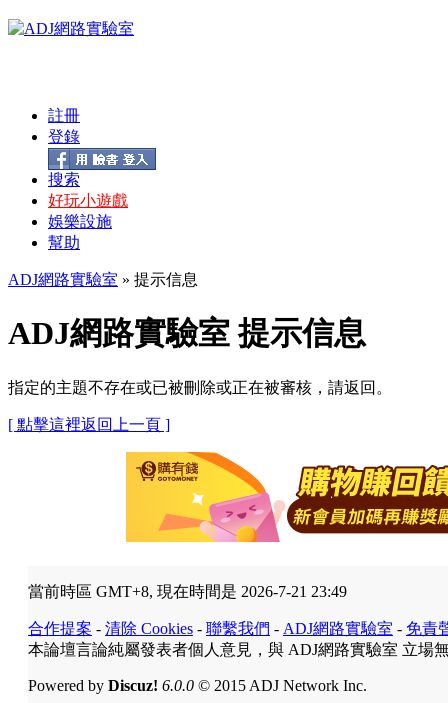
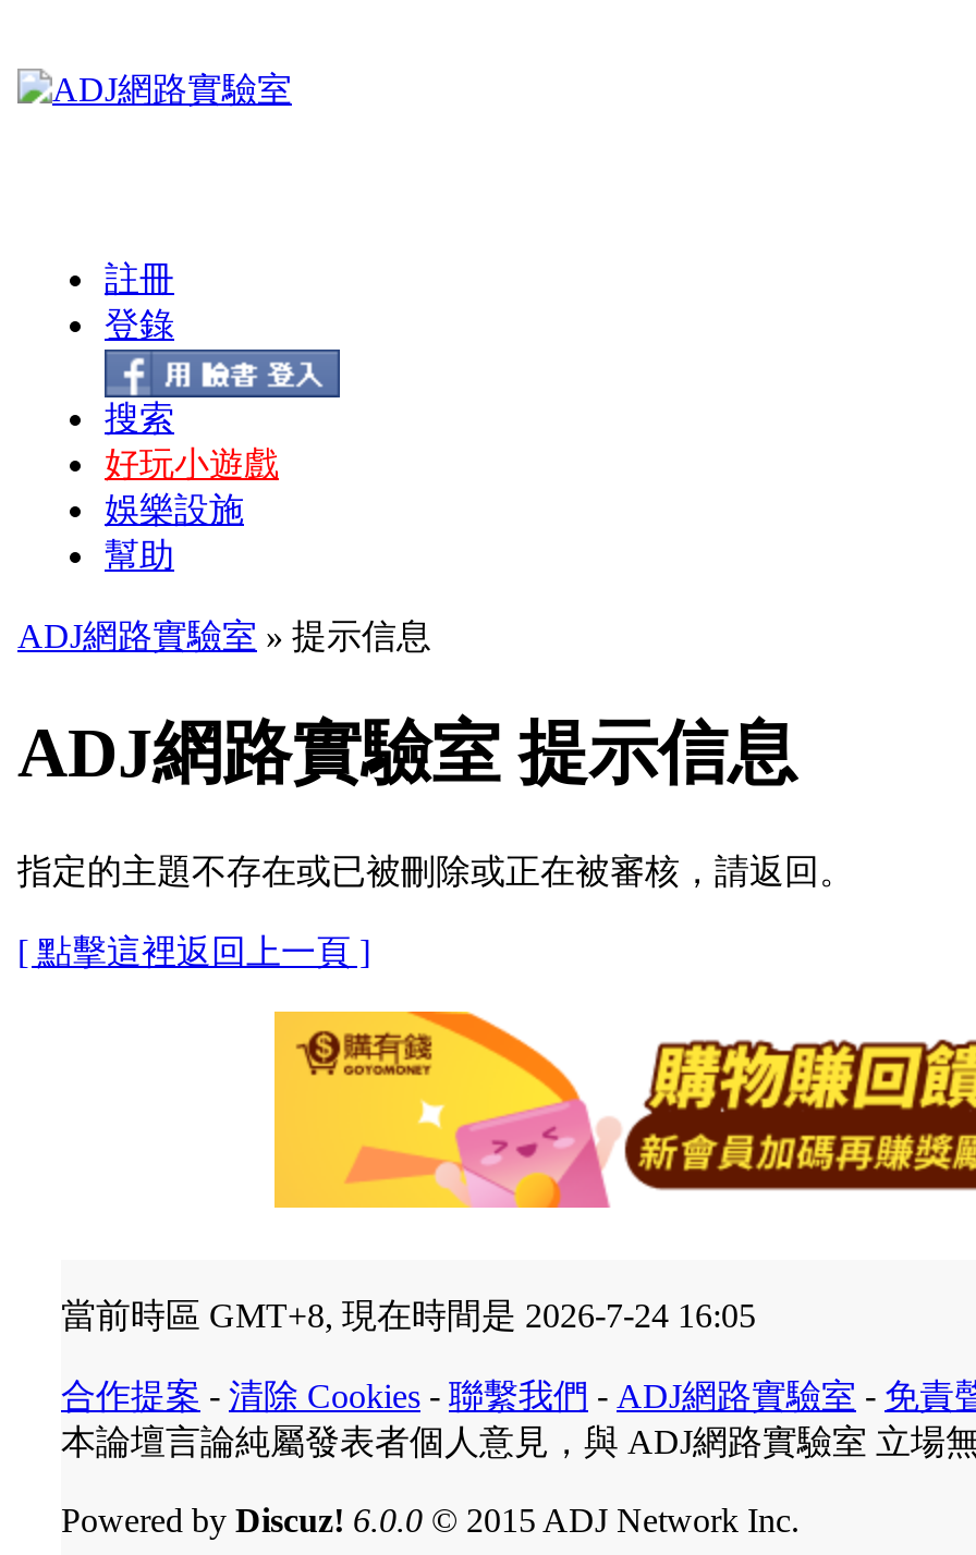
- 當前時區 GMT+8, 現在時間是 2026-7-21 23:49
+ 當前時區 GMT+8, 現在時間是 2026-7-24 16:05
